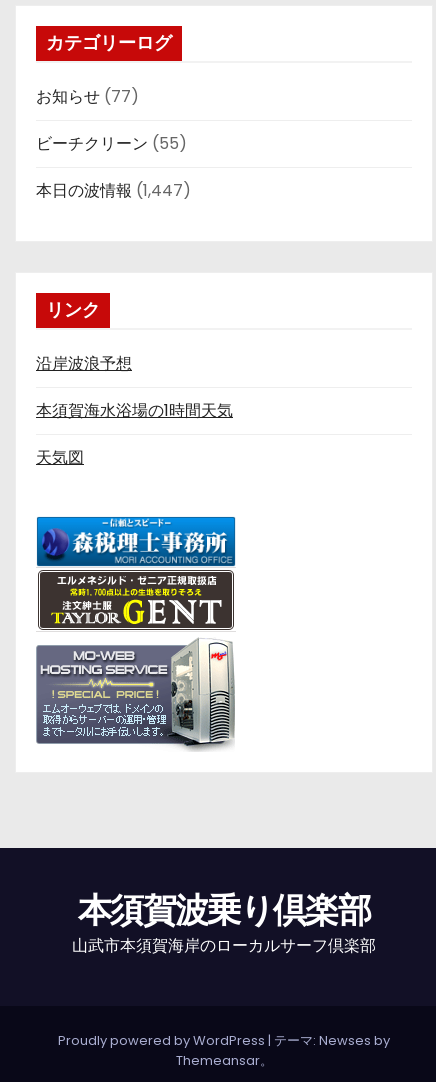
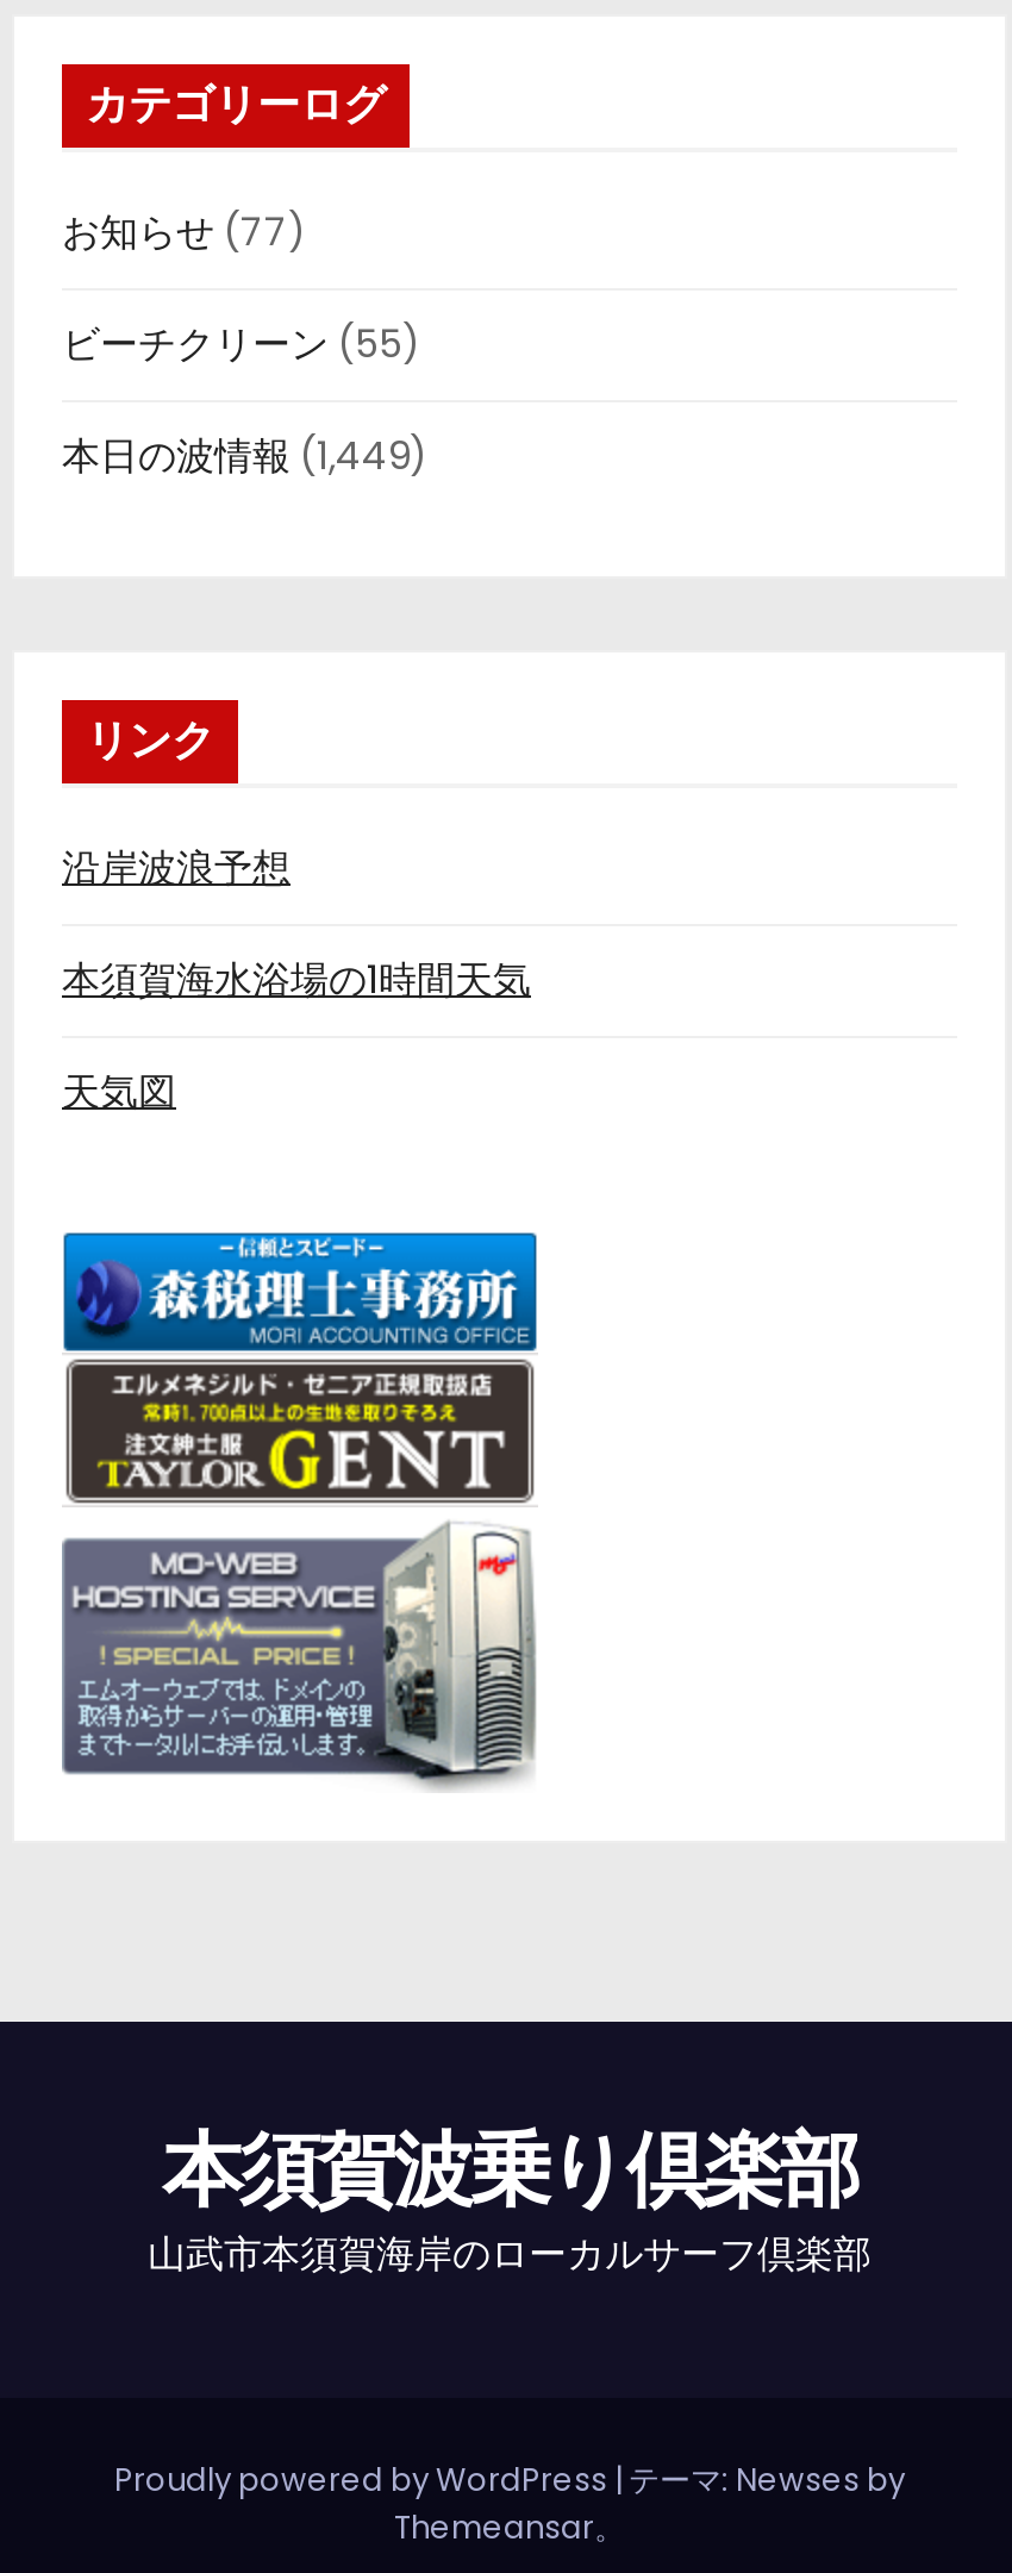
- 本日の波情報(1,447)
+ 本日の波情報(1,449)
